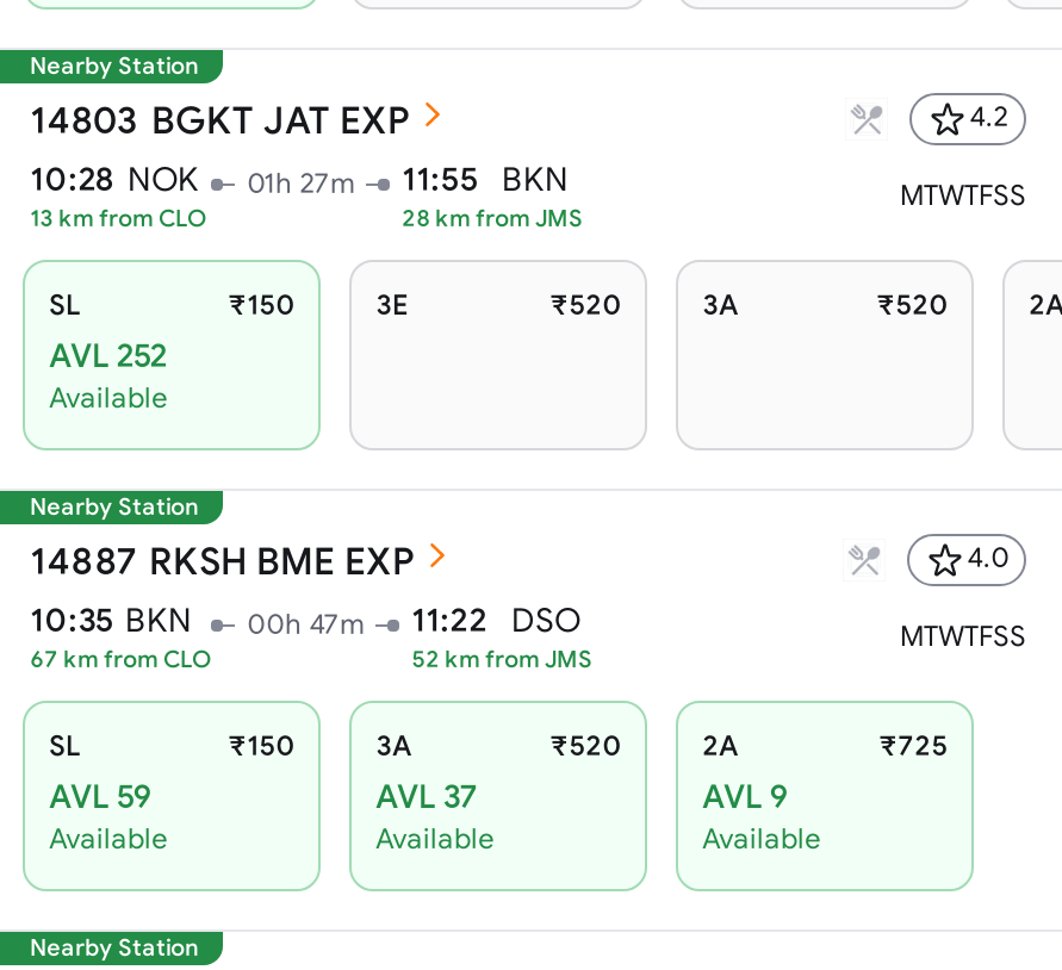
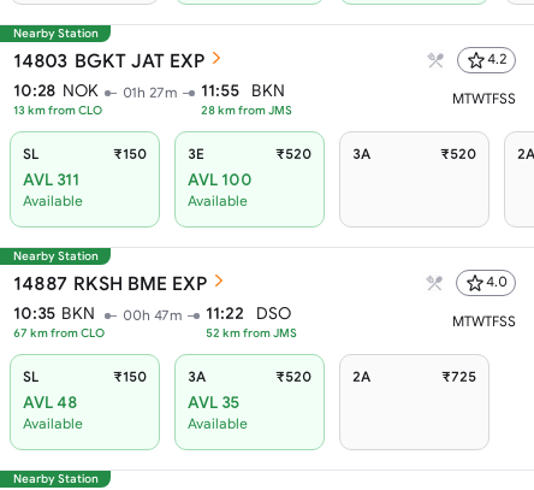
+ AVL 100
+ Available

- AVL 252
+ AVL 311

- AVL 59
+ AVL 48

- AVL 37
+ AVL 35

- AVL 9
- Available
